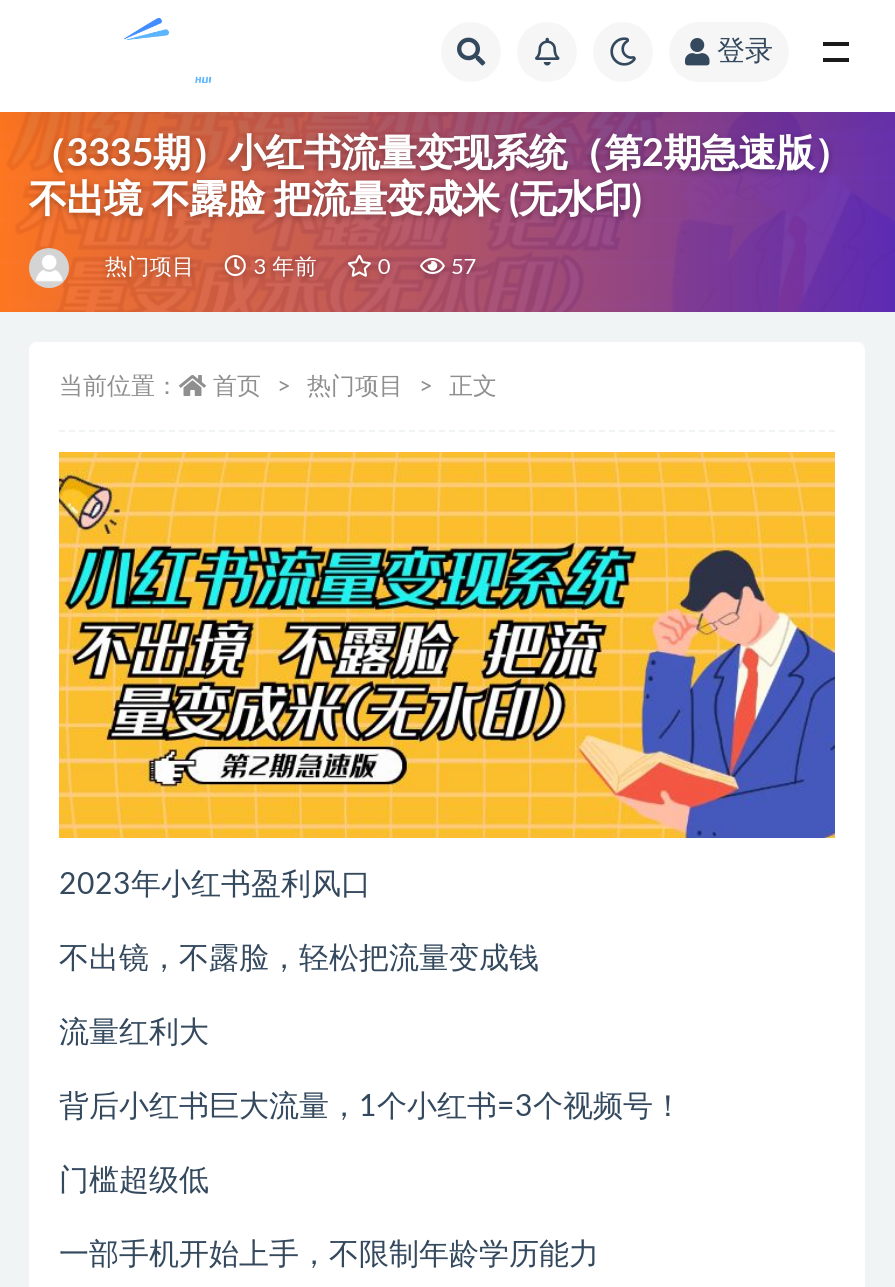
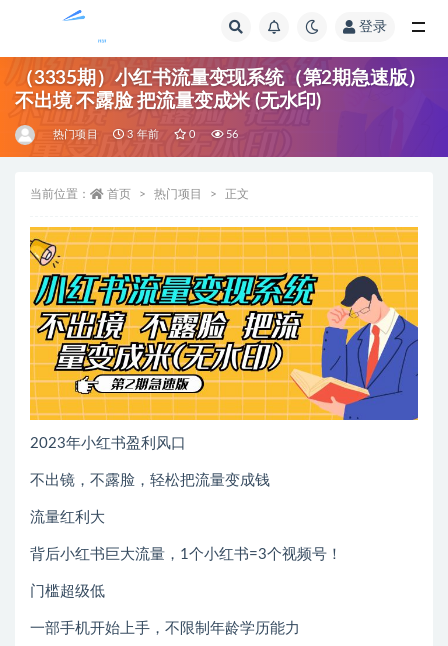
- 57
+ 56
